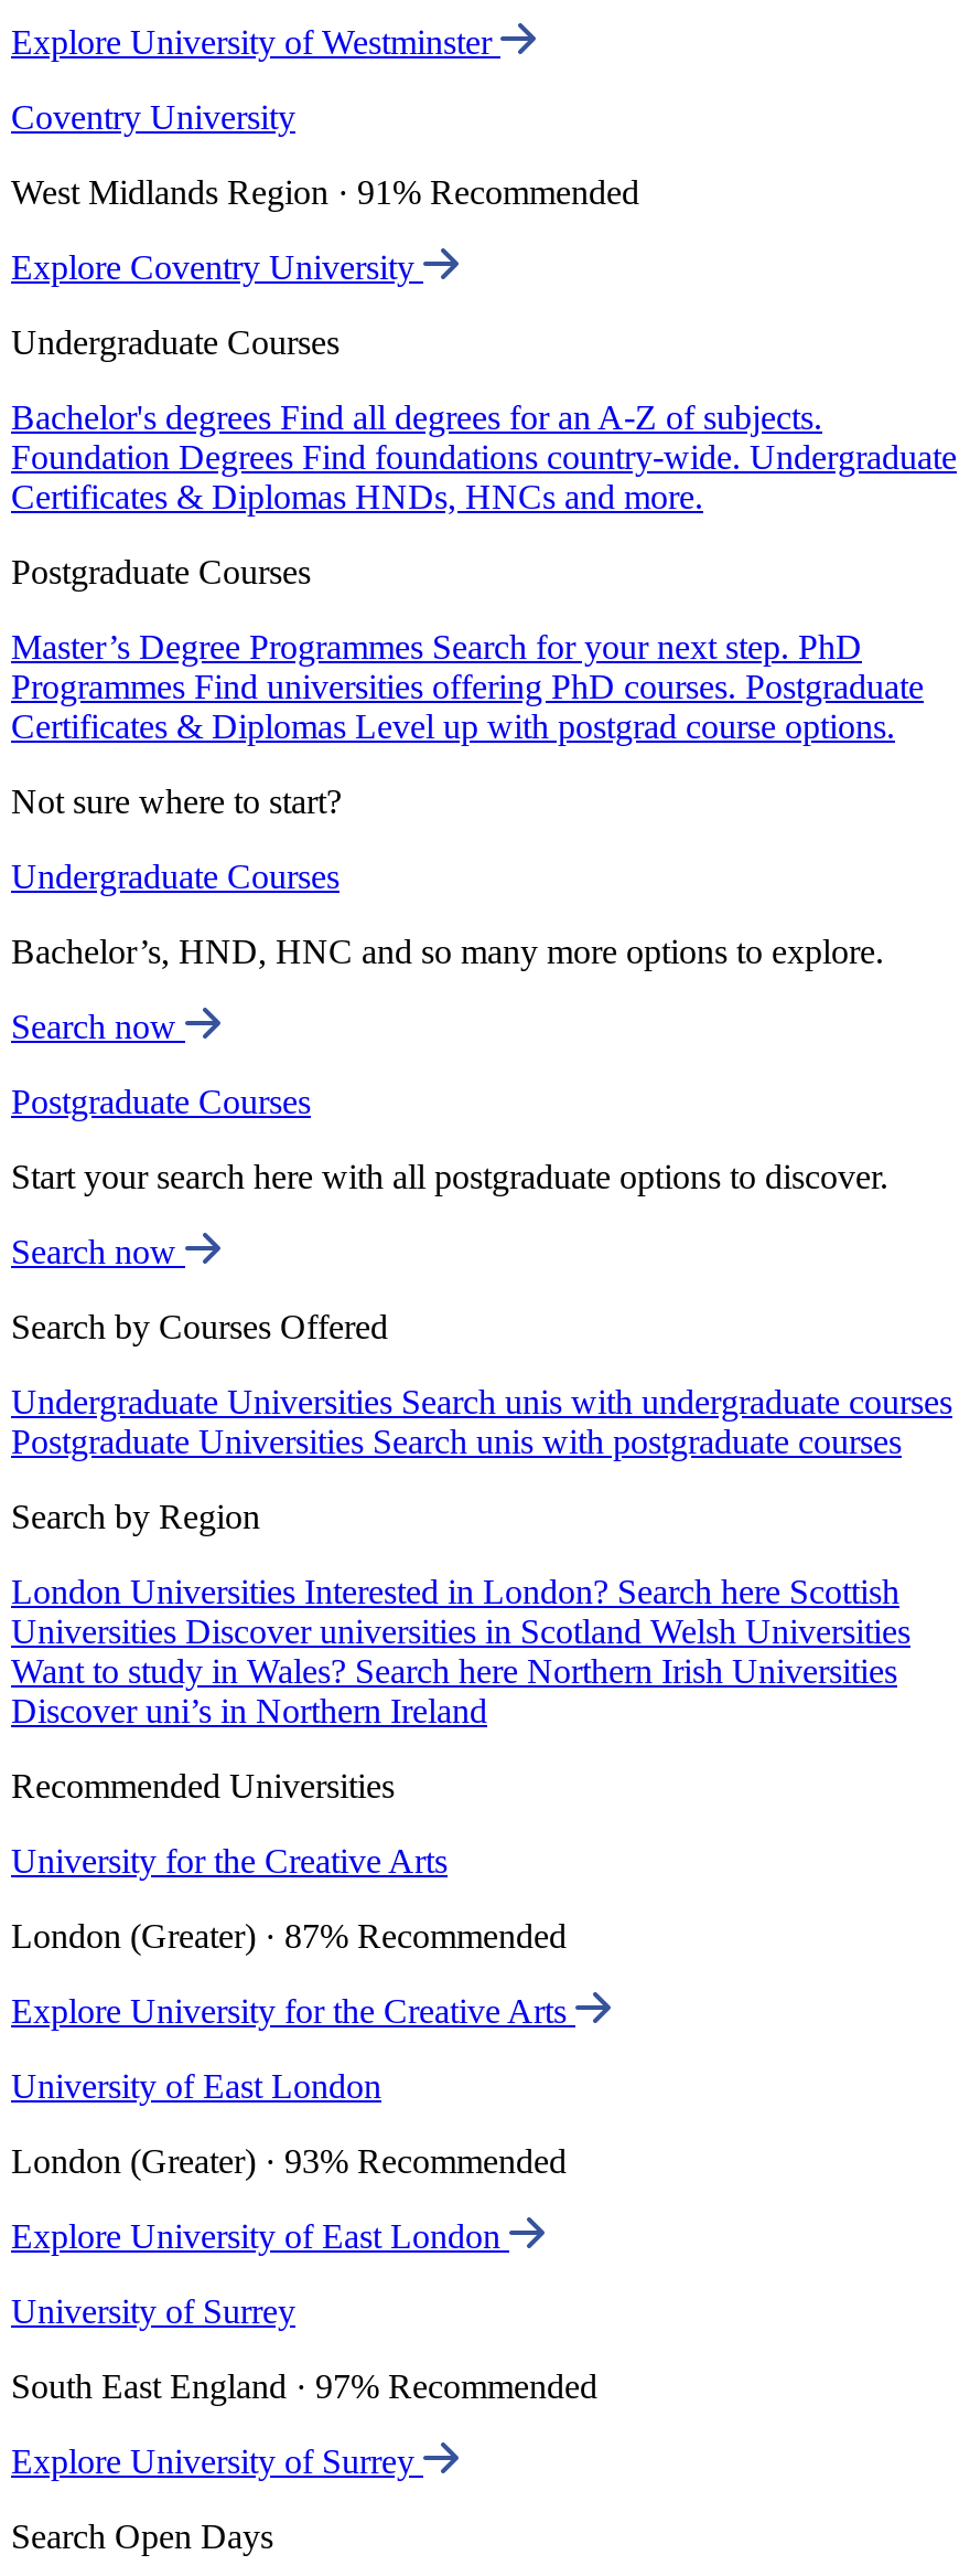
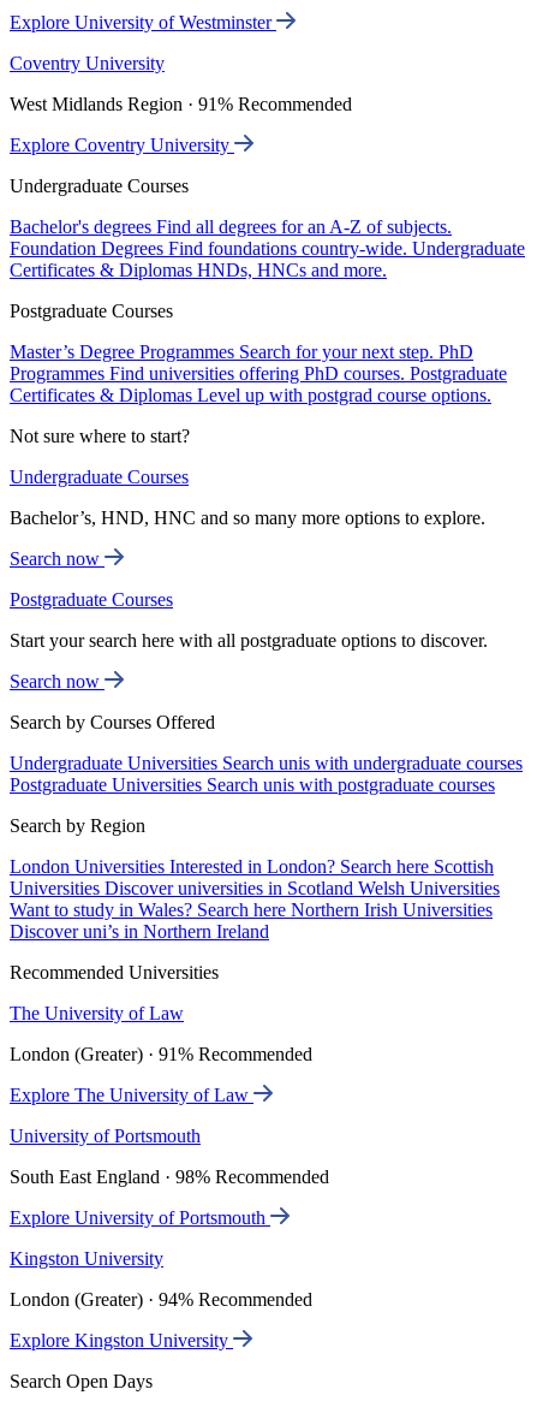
- University for the Creative Arts
+ The University of Law

- London (Greater) · 87% Recommended
+ London (Greater) · 91% Recommended

- Explore University for the Creative Arts
+ Explore The University of Law

- University of East London
+ University of Portsmouth

- London (Greater) · 93% Recommended
+ South East England · 98% Recommended

- Explore University of East London
+ Explore University of Portsmouth

- University of Surrey
+ Kingston University

- South East England · 97% Recommended
+ London (Greater) · 94% Recommended

- Explore University of Surrey
+ Explore Kingston University
